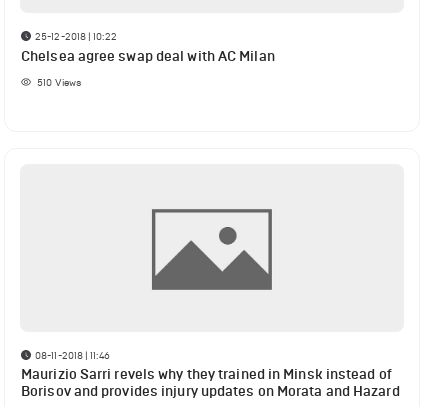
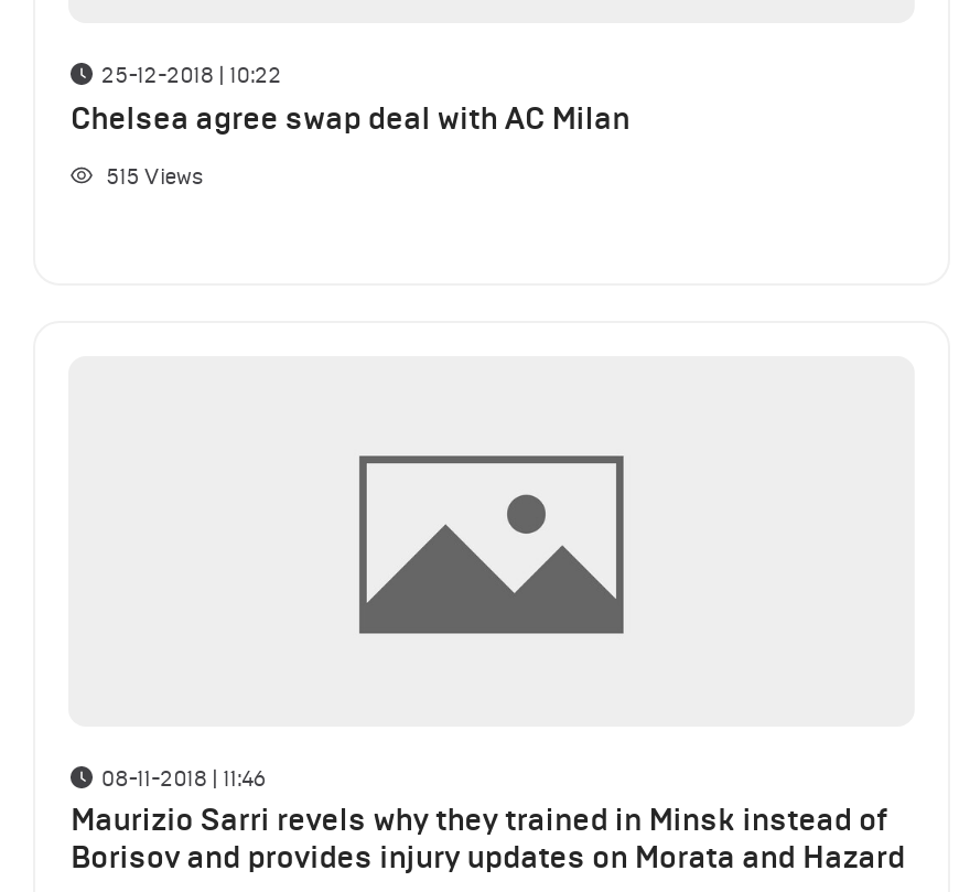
- 510 Views
+ 515 Views
